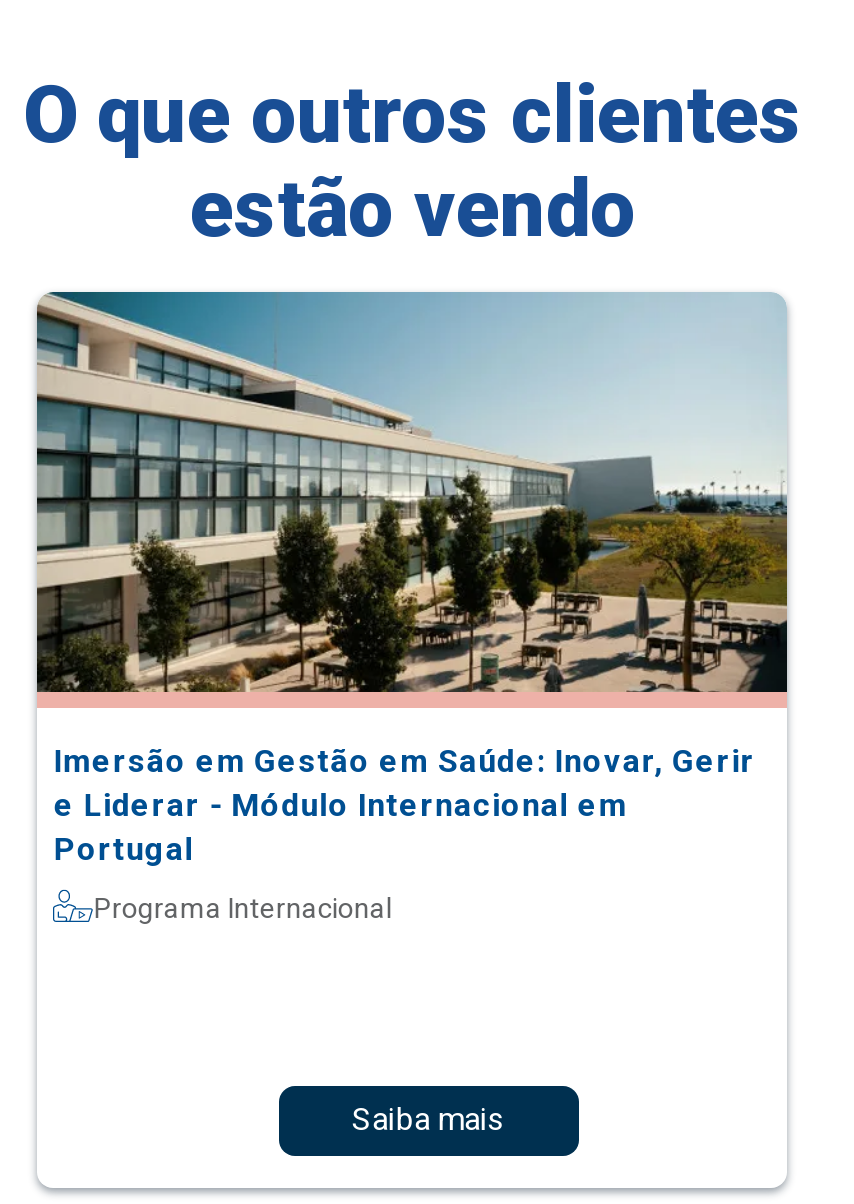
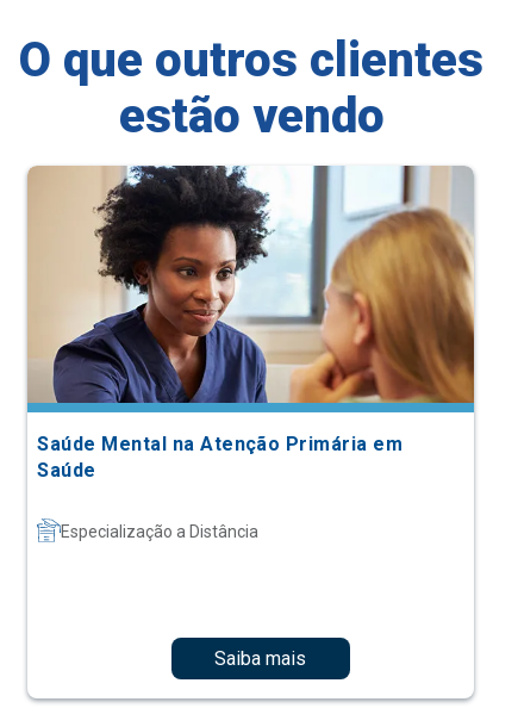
- [image]
- Imersão em Gestão em Saúde: Inovar, Gerir
- e Liderar - Módulo Internacional em
- Portugal
+ [image]
+ Saúde Mental na Atenção Primária em
+ Saúde

- Programa Internacional
+ Especialização a Distância
